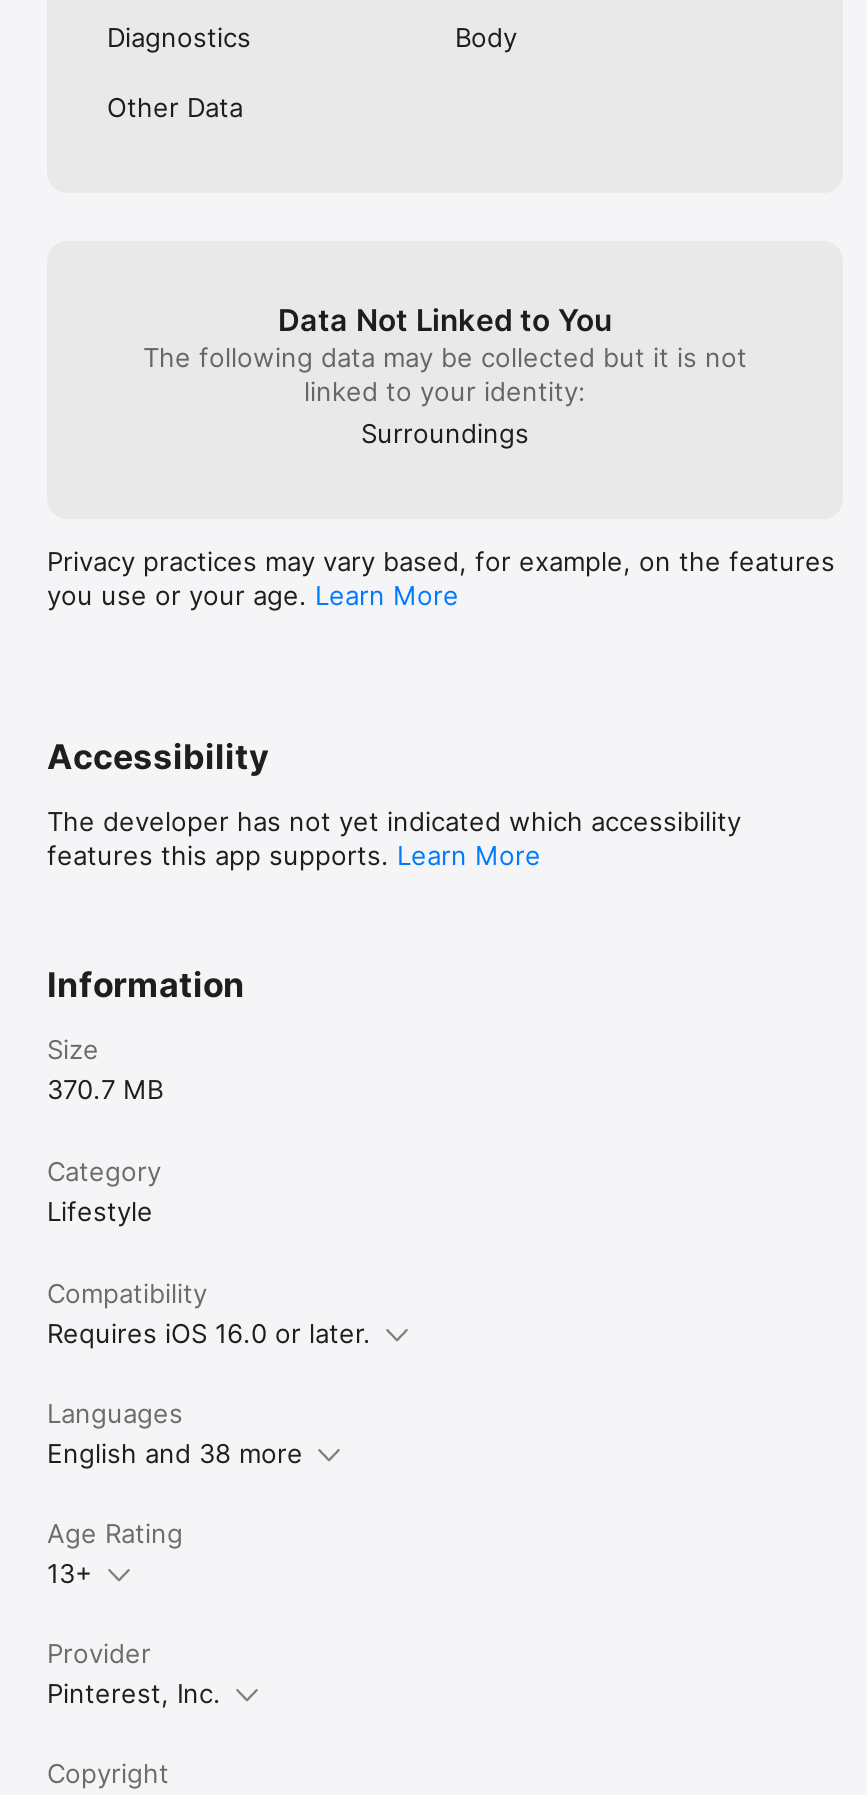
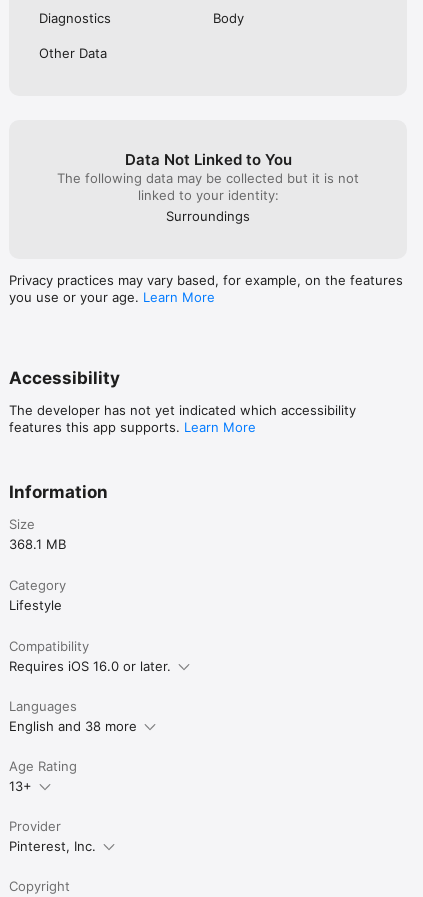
- 370.7 MB
+ 368.1 MB
